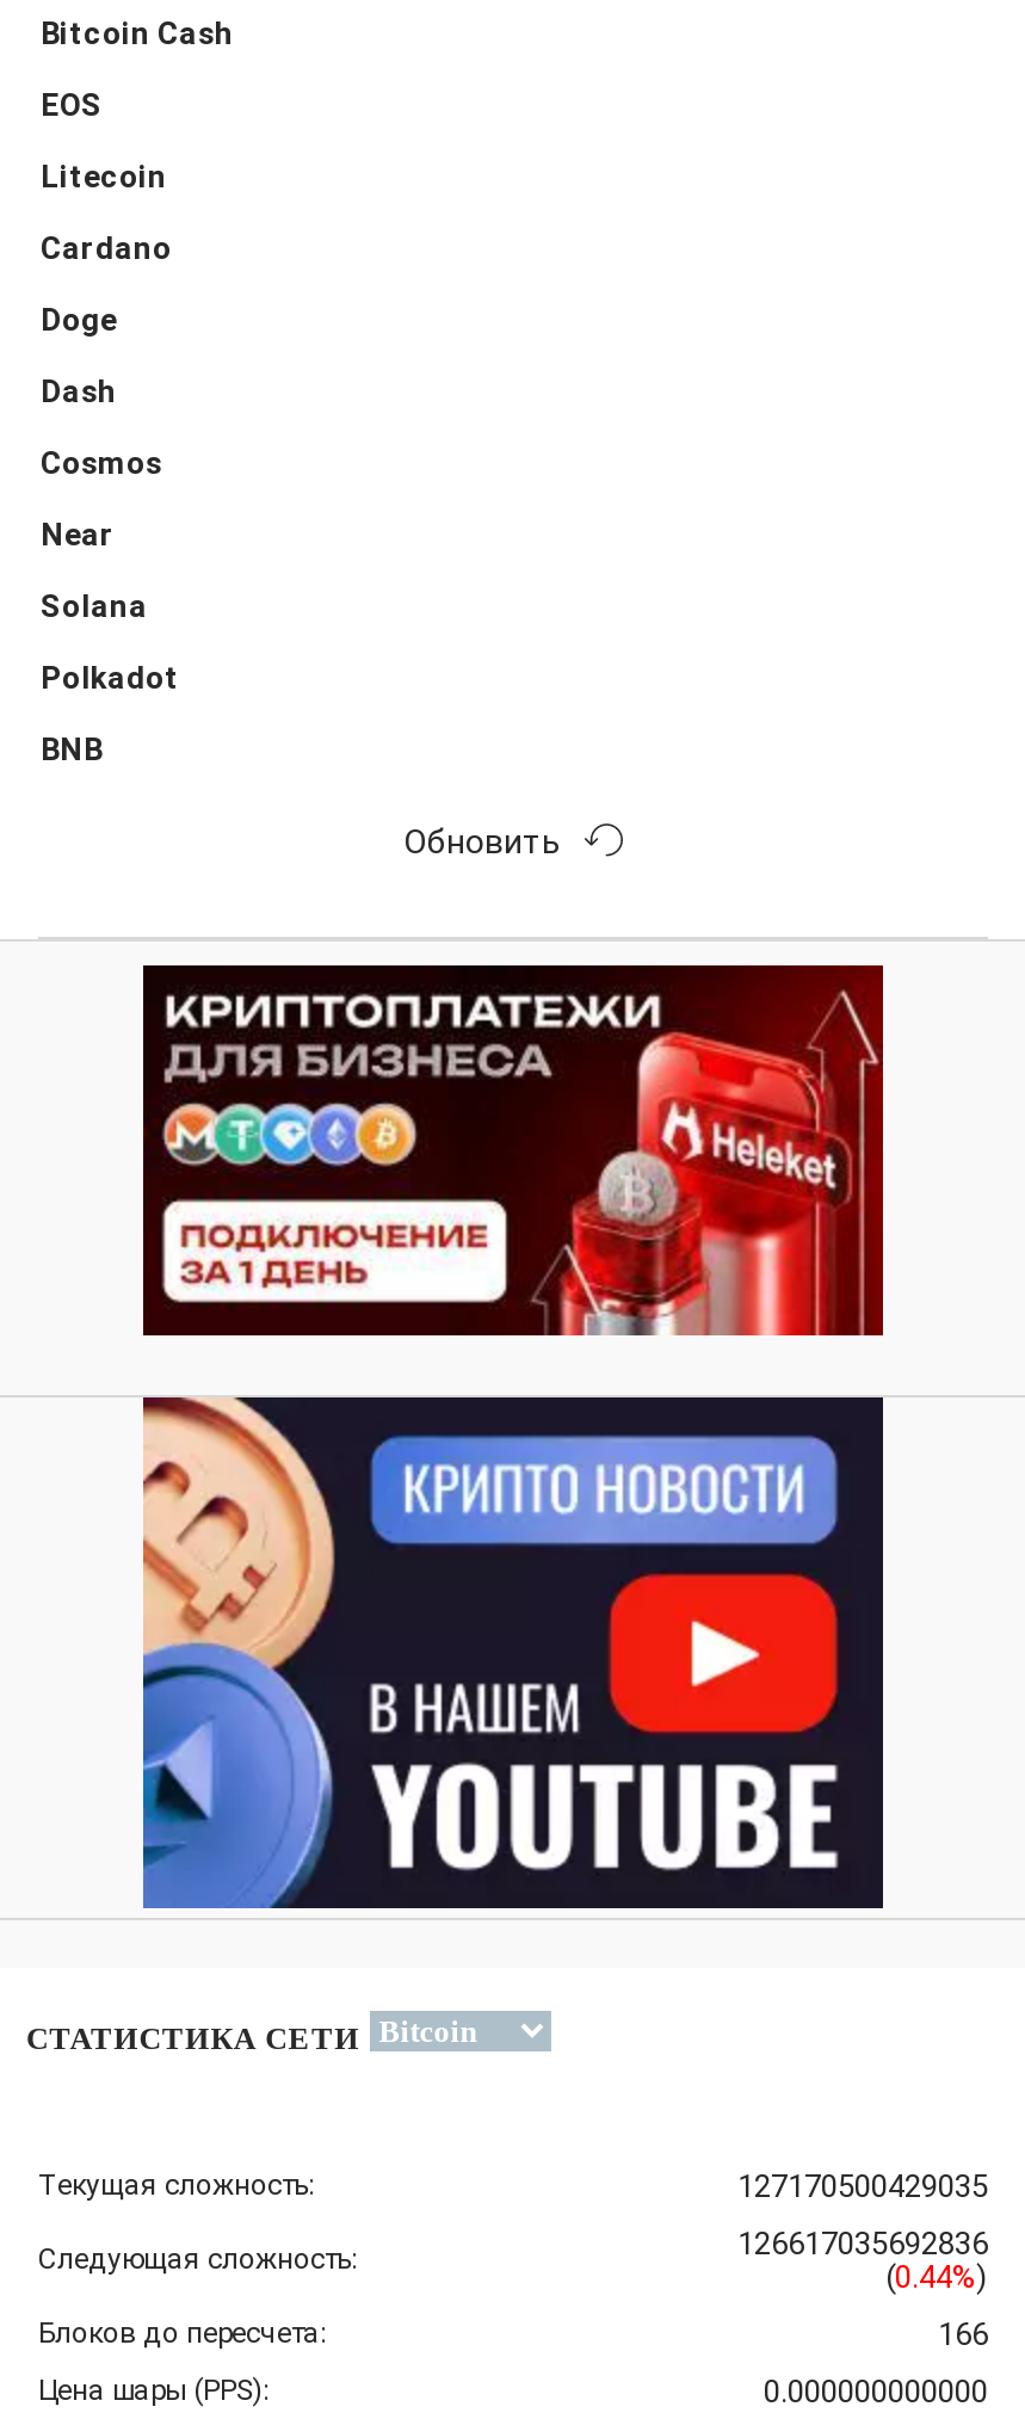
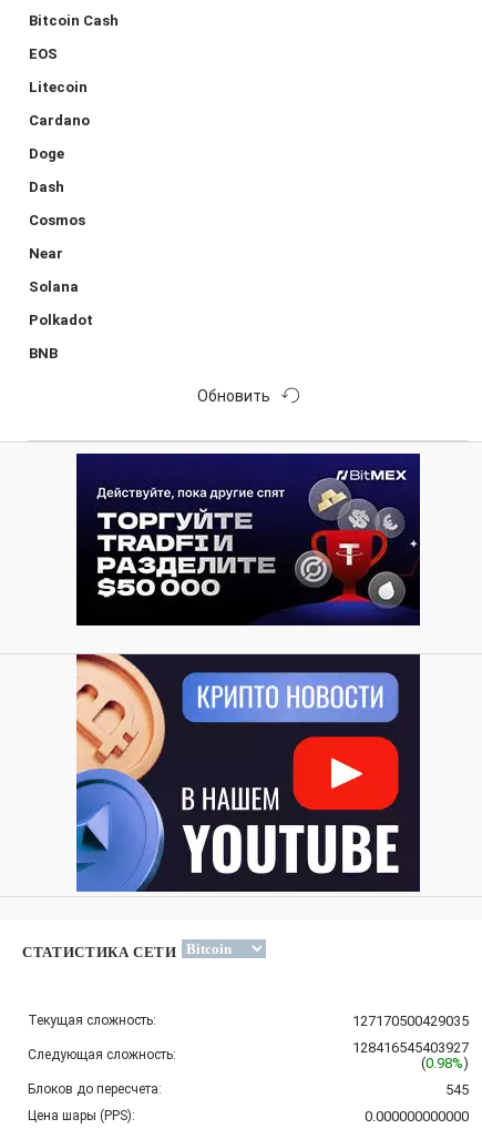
- [image]
+ [image]

- 126617035692836
+ 128416545403927

- (0.44%)
+ (0.98%)

- 166
+ 545
